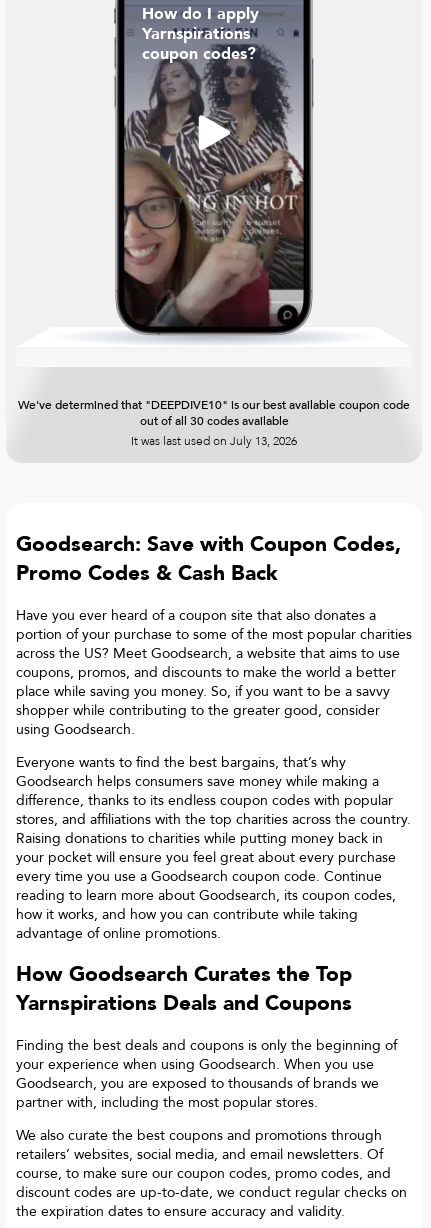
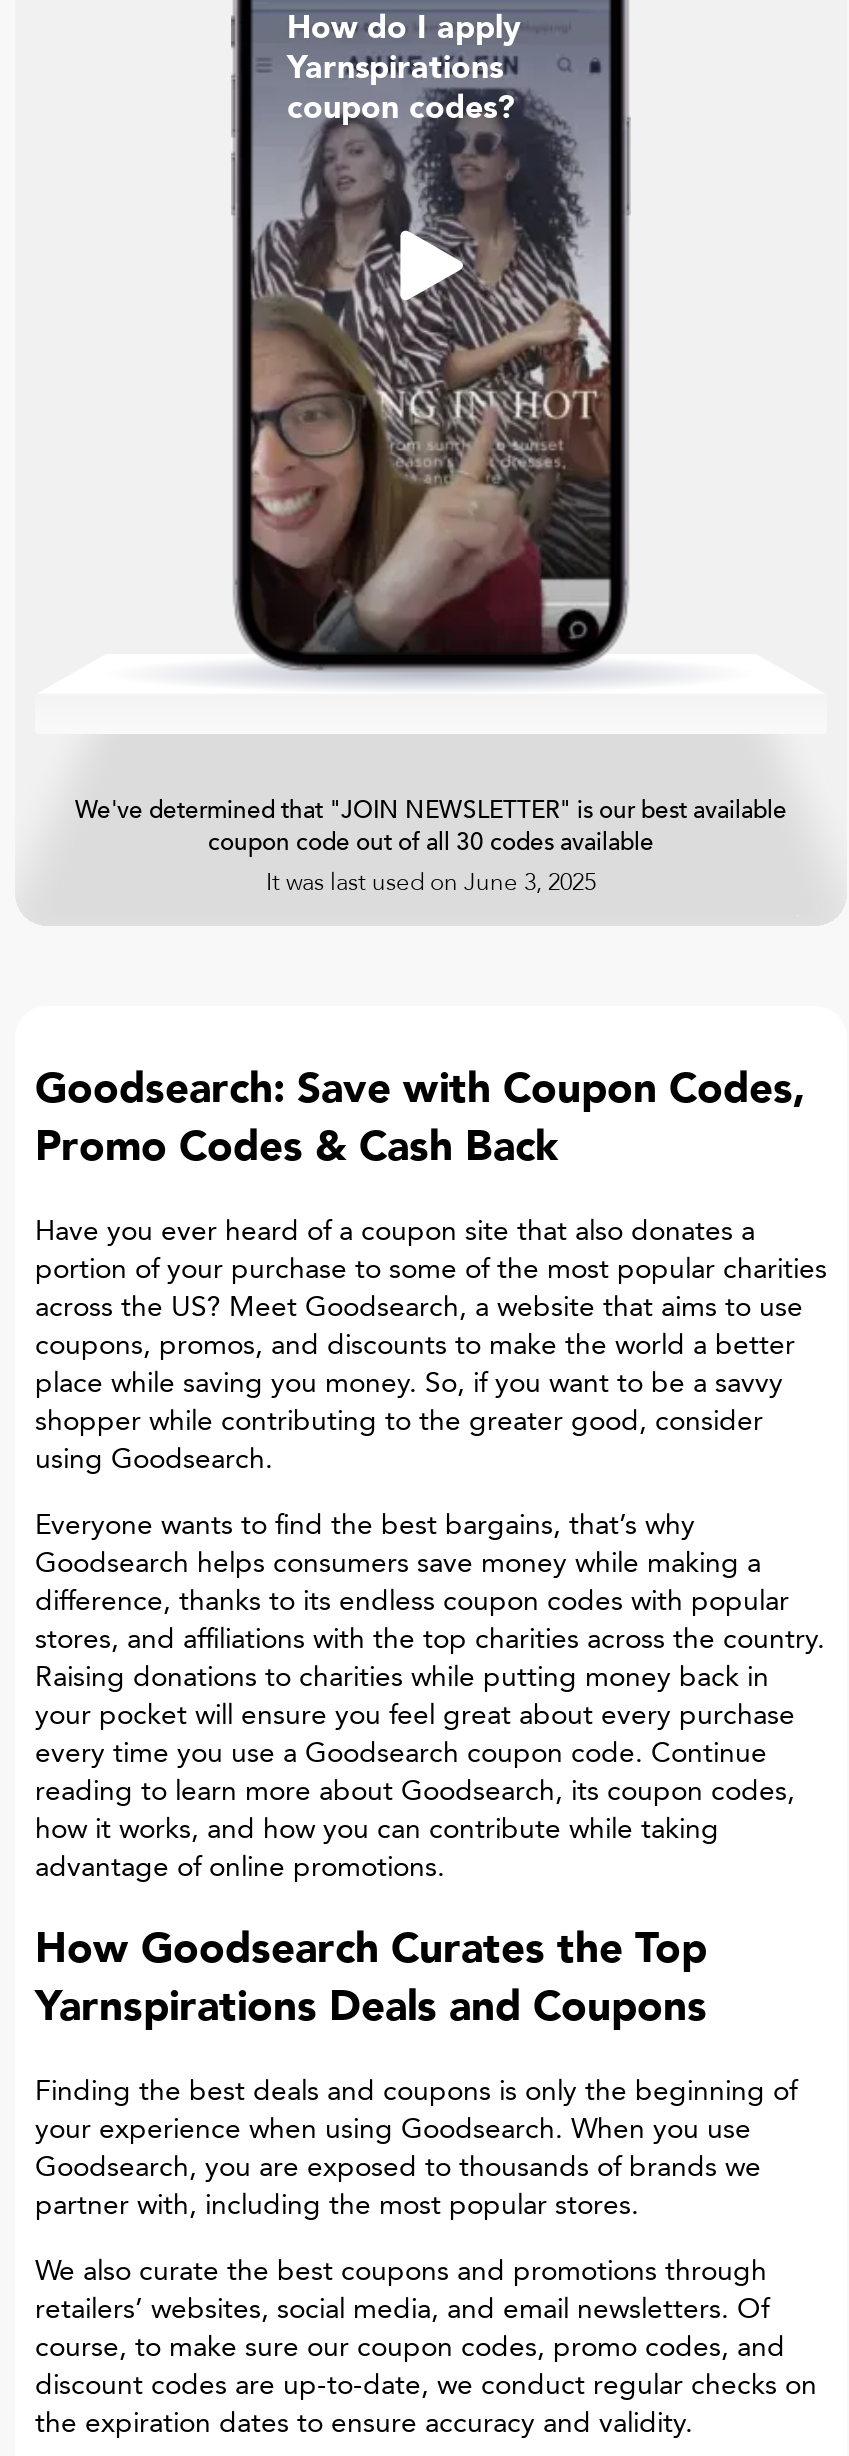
- We've determined that "DEEPDIVE10" is our best available coupon code
- out of all 30 codes available
- It was last used on July 13, 2026
+ We've determined that "JOIN NEWSLETTER" is our best available
+ coupon code out of all 30 codes available
+ It was last used on June 3, 2025
